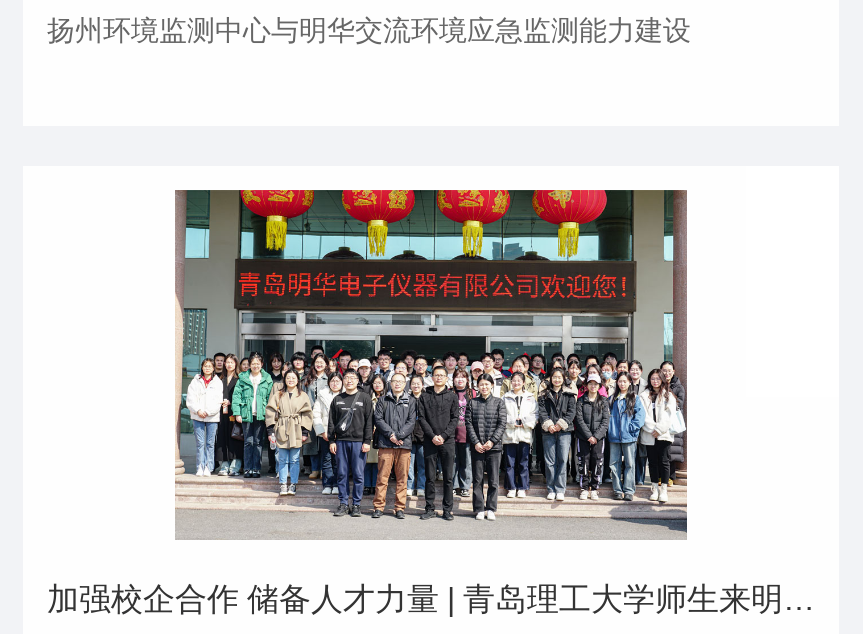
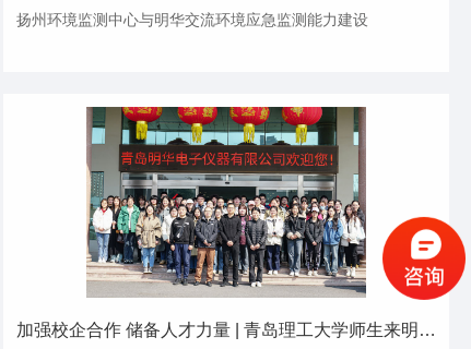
+ [image]
